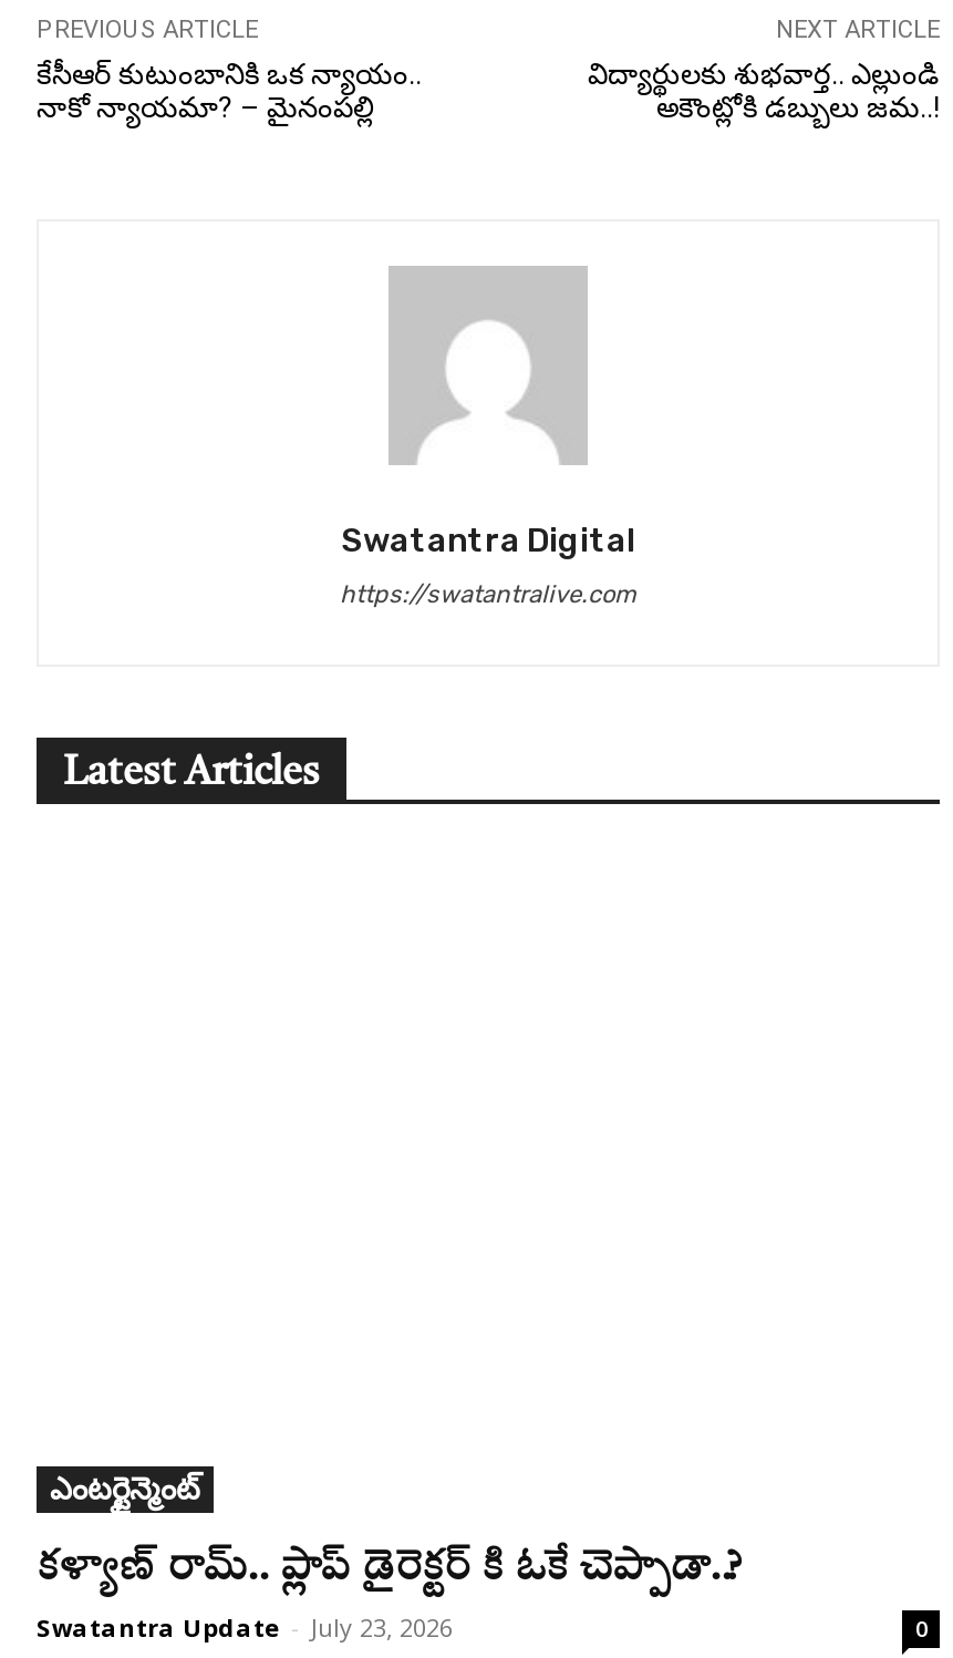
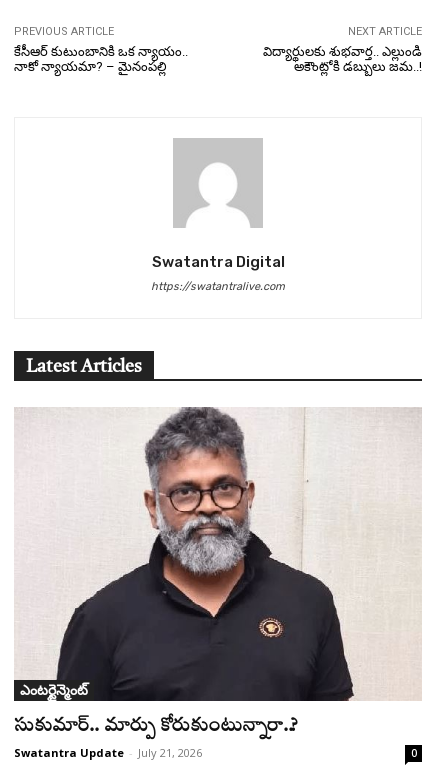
+ [image]

- కళ్యాణ్ రామ్.. ప్లాప్ డైరెక్టర్ కి ఓకే చెప్పాడా..?
+ సుకుమార్.. మార్పు కోరుకుంటున్నారా..?

- Swatantra Update - July 23, 2026
+ Swatantra Update - July 21, 2026
